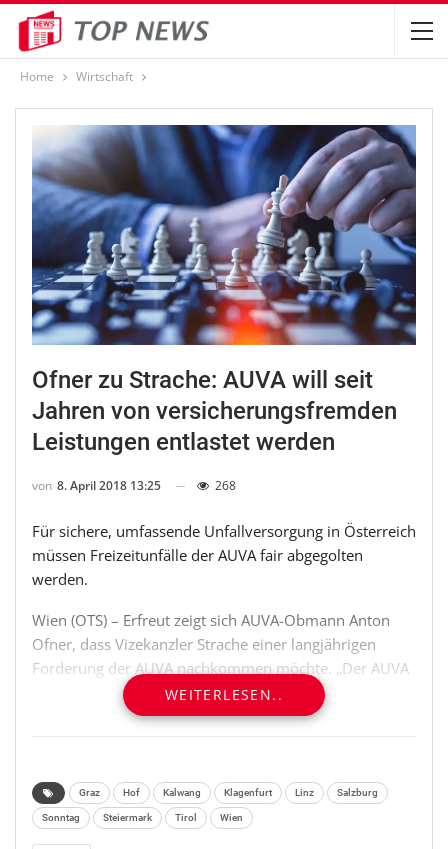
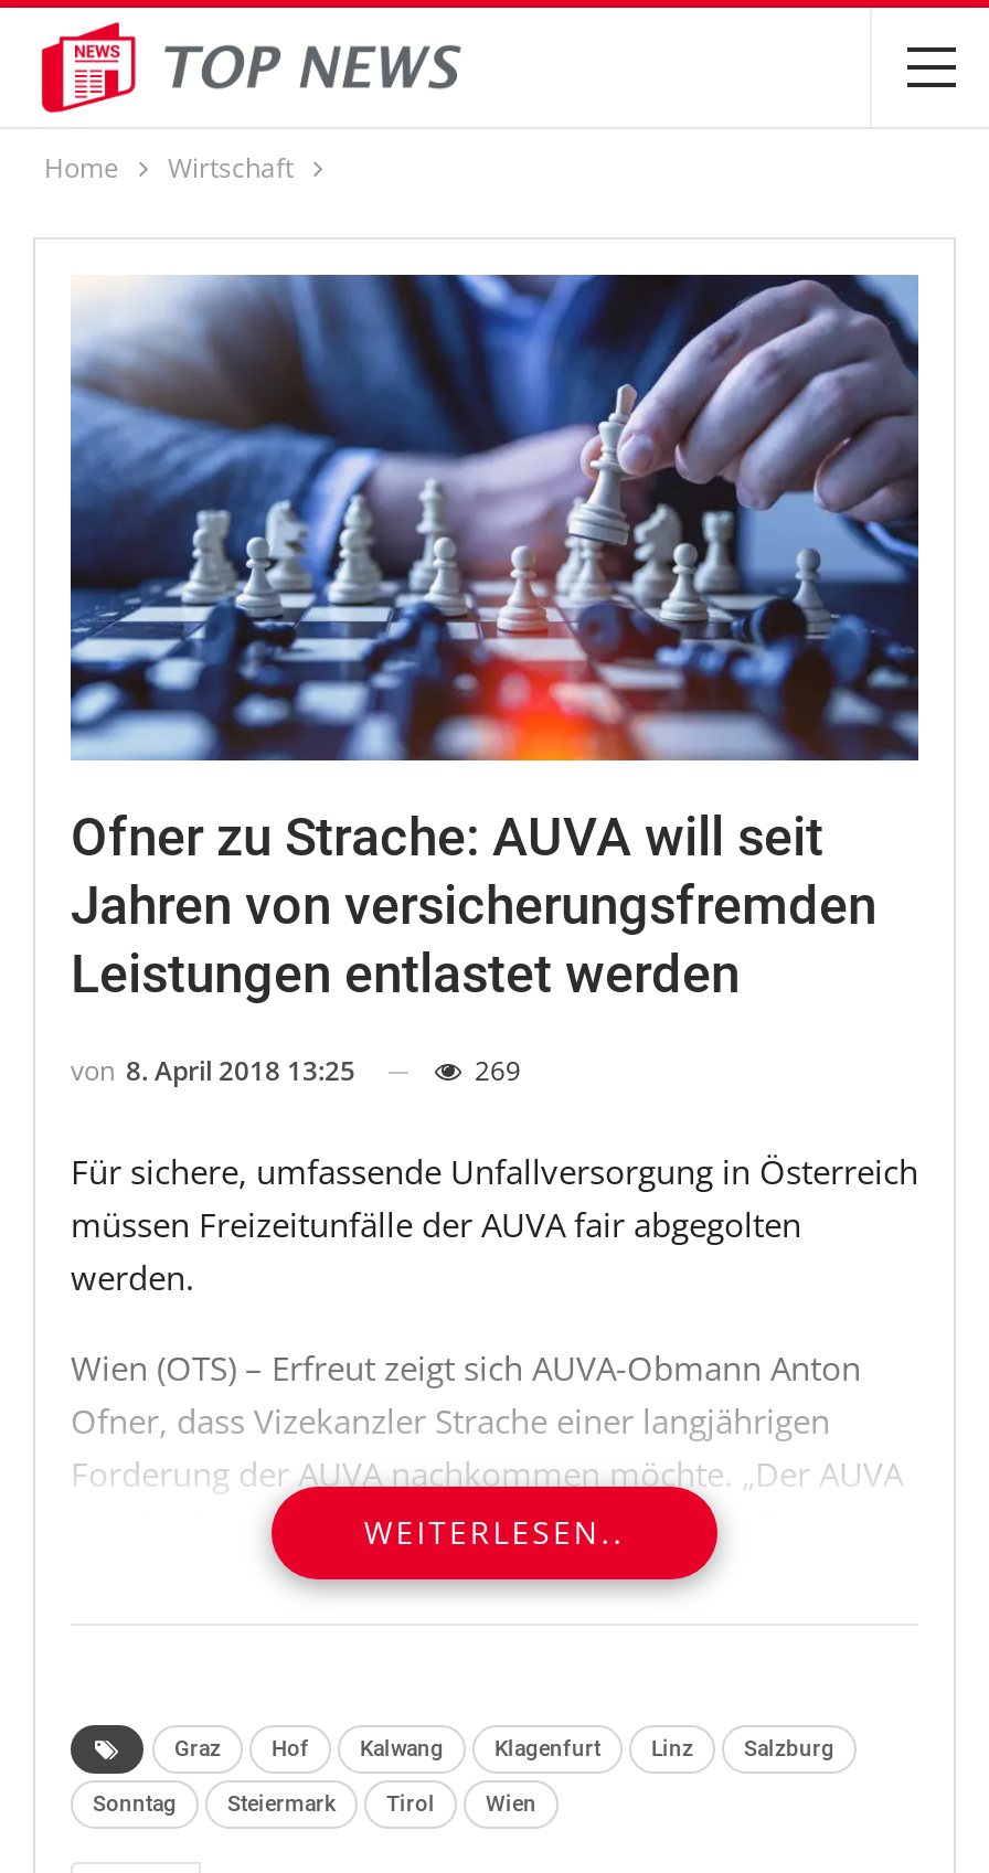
- 268
+ 269
